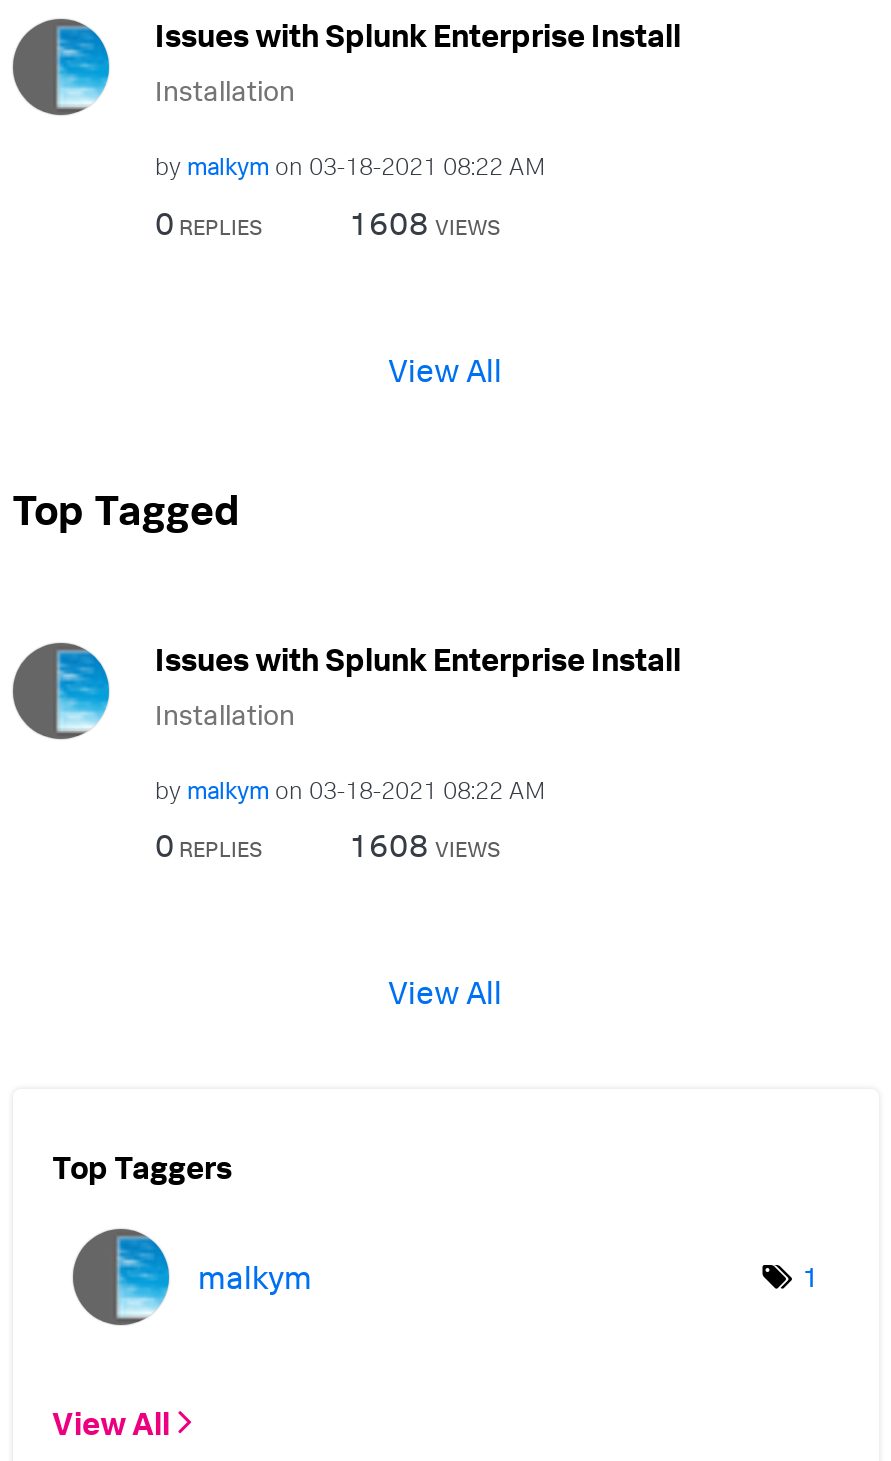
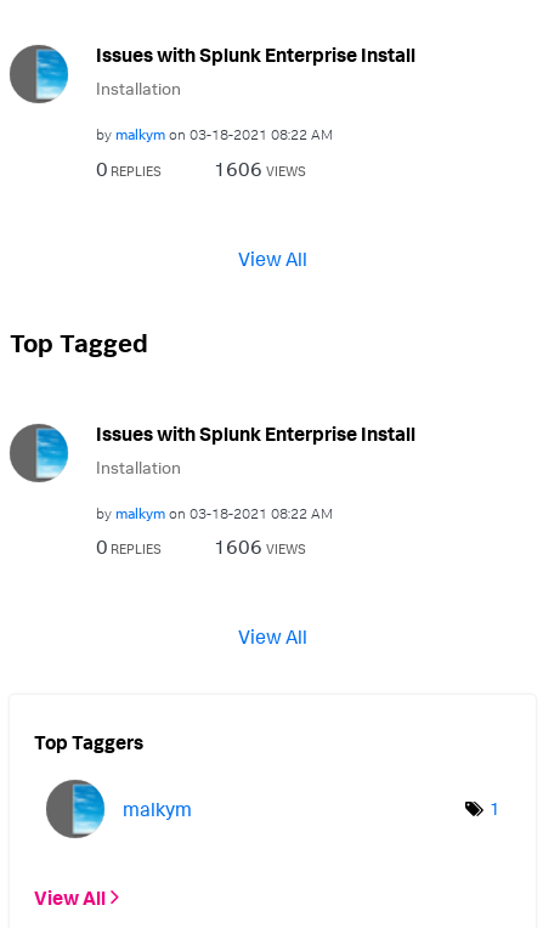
- 1608 VIEWS
+ 1606 VIEWS

- 1608 VIEWS
+ 1606 VIEWS
